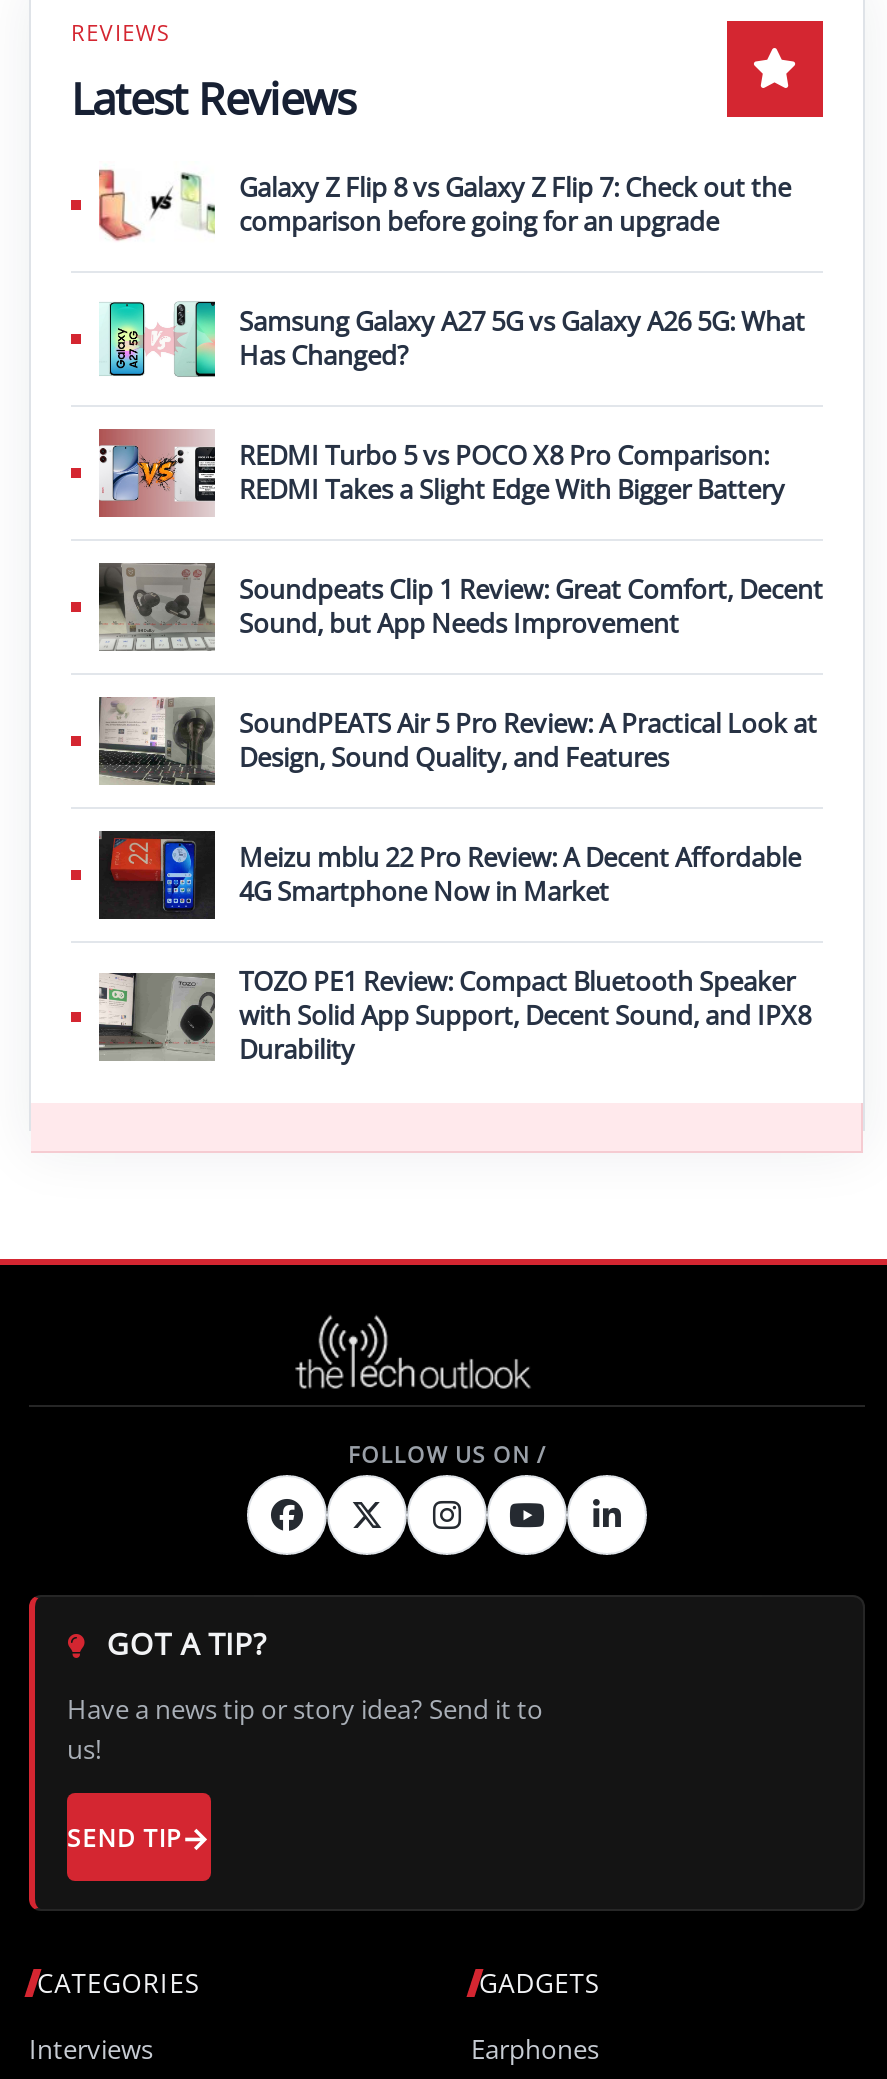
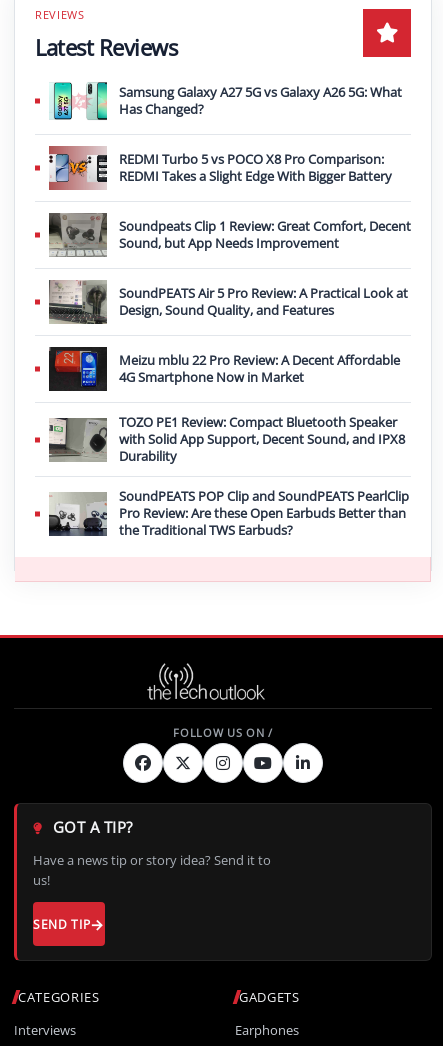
- [image]
- Galaxy Z Flip 8 vs Galaxy Z Flip 7: Check out the
- comparison before going for an upgrade

moved up: [image] | Samsung Galaxy A27 5G vs Galaxy A26 5G: What | Has Changed? | ... | with Solid App Support, Decent Sound, and IPX8 | Durability

+ [image]
+ SoundPEATS POP Clip and SoundPEATS PearlClip
+ Pro Review: Are these Open Earbuds Better than
+ the Traditional TWS Earbuds?
